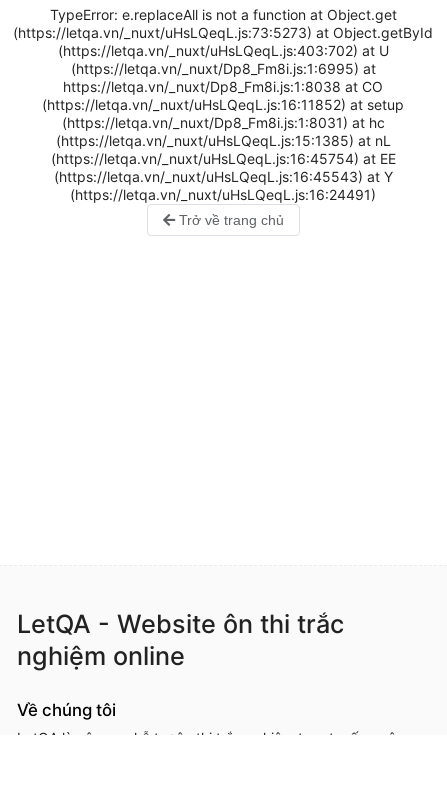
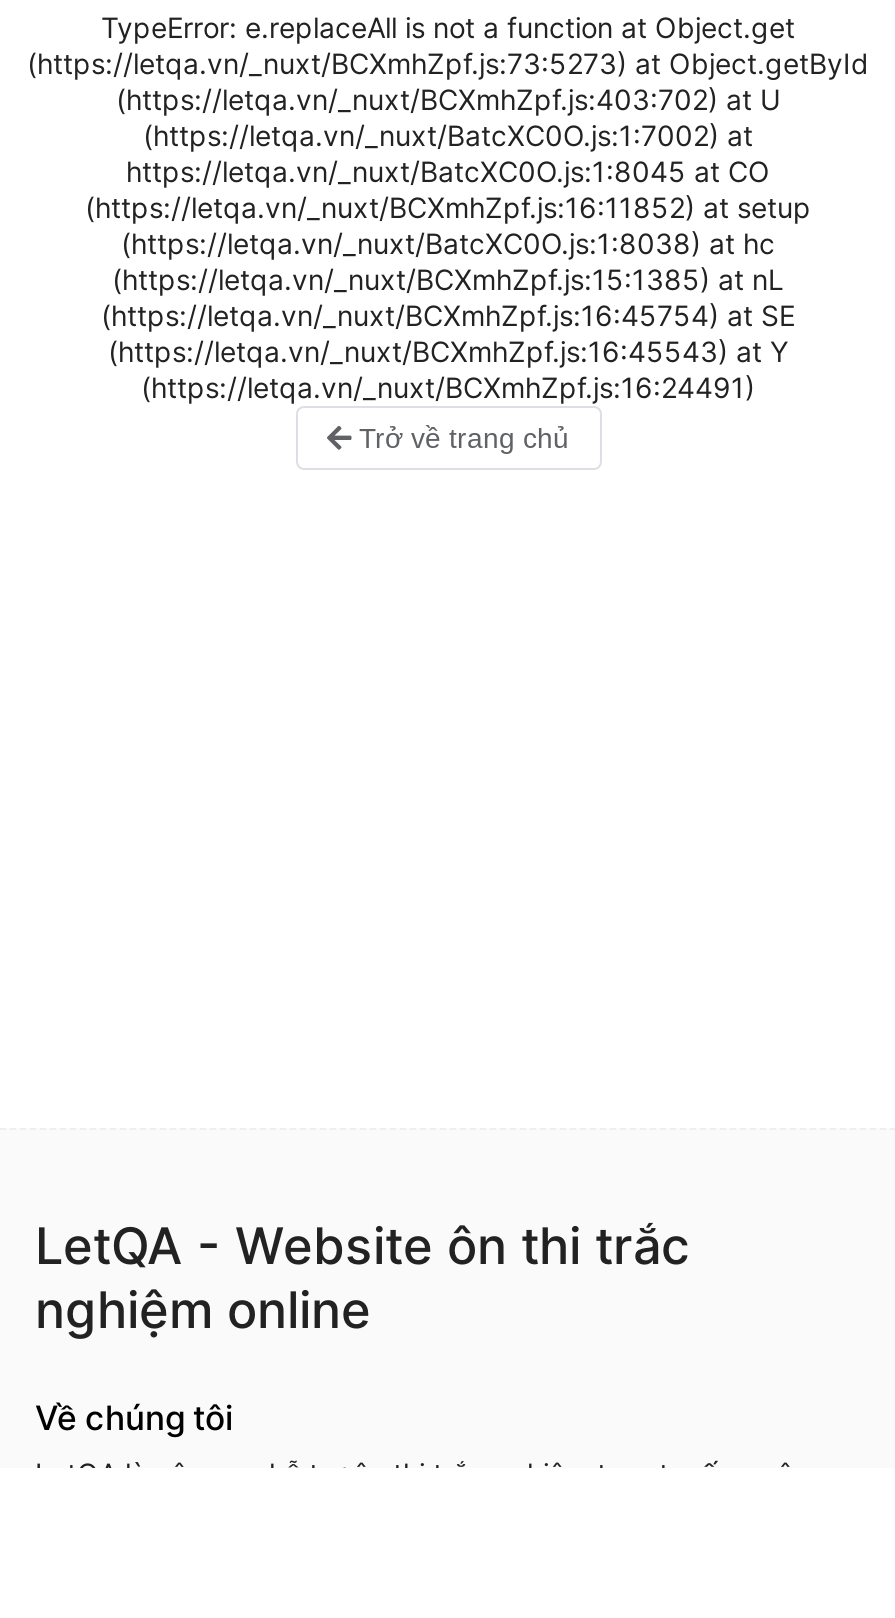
- (https://letqa.vn/_nuxt/uHsLQeqL.js:73:5273) at Object.getById
- (https://letqa.vn/_nuxt/uHsLQeqL.js:403:702) at U
- (https://letqa.vn/_nuxt/Dp8_Fm8i.js:1:6995) at
- https://letqa.vn/_nuxt/Dp8_Fm8i.js:1:8038 at CO
- (https://letqa.vn/_nuxt/uHsLQeqL.js:16:11852) at setup
- (https://letqa.vn/_nuxt/Dp8_Fm8i.js:1:8031) at hc
- (https://letqa.vn/_nuxt/uHsLQeqL.js:15:1385) at nL
- (https://letqa.vn/_nuxt/uHsLQeqL.js:16:45754) at EE
- (https://letqa.vn/_nuxt/uHsLQeqL.js:16:45543) at Y
- (https://letqa.vn/_nuxt/uHsLQeqL.js:16:24491)
+ (https://letqa.vn/_nuxt/BCXmhZpf.js:73:5273) at Object.getById
+ (https://letqa.vn/_nuxt/BCXmhZpf.js:403:702) at U
+ (https://letqa.vn/_nuxt/BatcXC0O.js:1:7002) at
+ https://letqa.vn/_nuxt/BatcXC0O.js:1:8045 at CO
+ (https://letqa.vn/_nuxt/BCXmhZpf.js:16:11852) at setup
+ (https://letqa.vn/_nuxt/BatcXC0O.js:1:8038) at hc
+ (https://letqa.vn/_nuxt/BCXmhZpf.js:15:1385) at nL
+ (https://letqa.vn/_nuxt/BCXmhZpf.js:16:45754) at SE
+ (https://letqa.vn/_nuxt/BCXmhZpf.js:16:45543) at Y
+ (https://letqa.vn/_nuxt/BCXmhZpf.js:16:24491)
